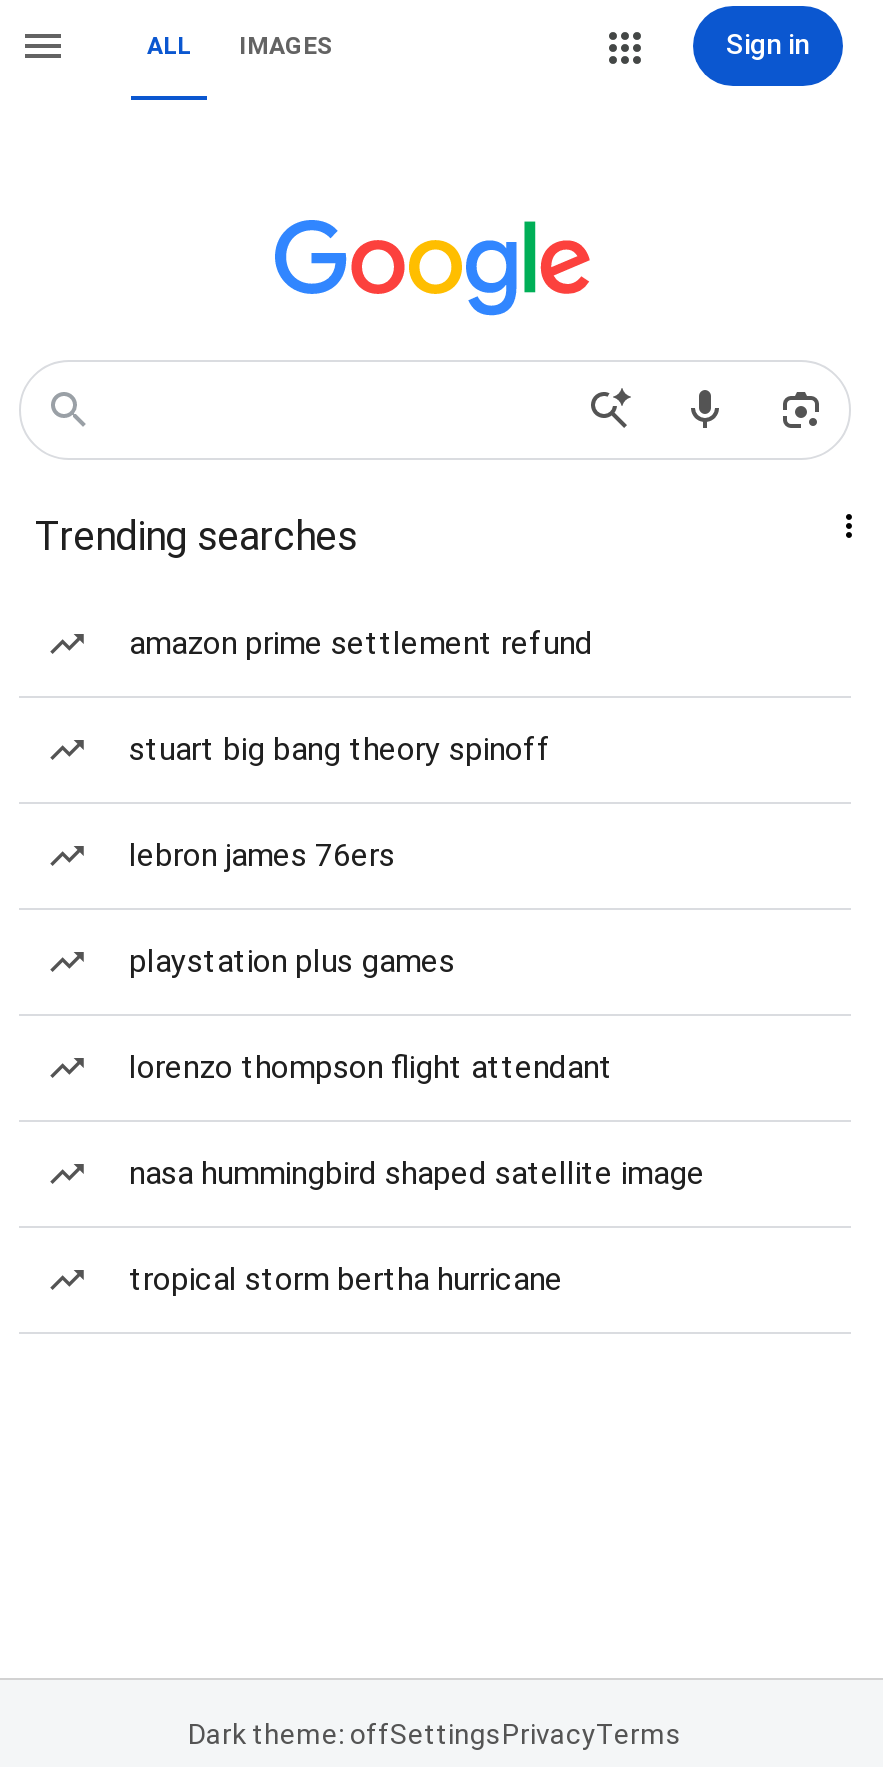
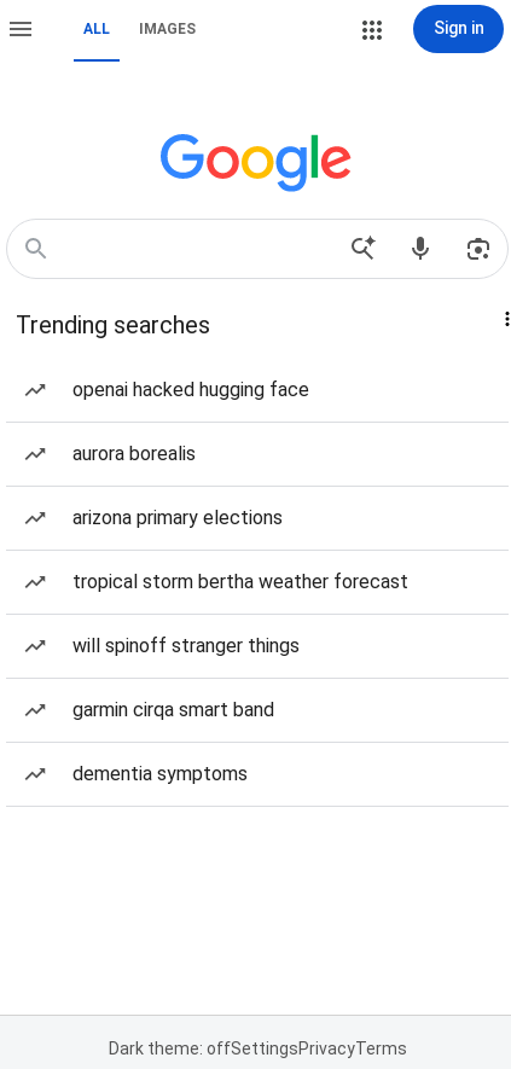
- amazon prime settlement refund
+ openai hacked hugging face

- stuart big bang theory spinoff
+ aurora borealis

- lebron james 76ers
+ arizona primary elections

- playstation plus games
+ tropical storm bertha weather forecast

- lorenzo thompson flight attendant
+ will spinoff stranger things

- nasa hummingbird shaped satellite image
+ garmin cirqa smart band

- tropical storm bertha hurricane
+ dementia symptoms
